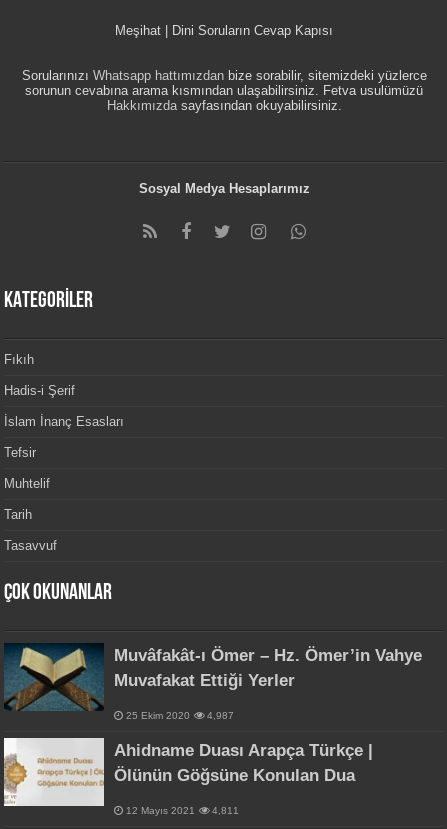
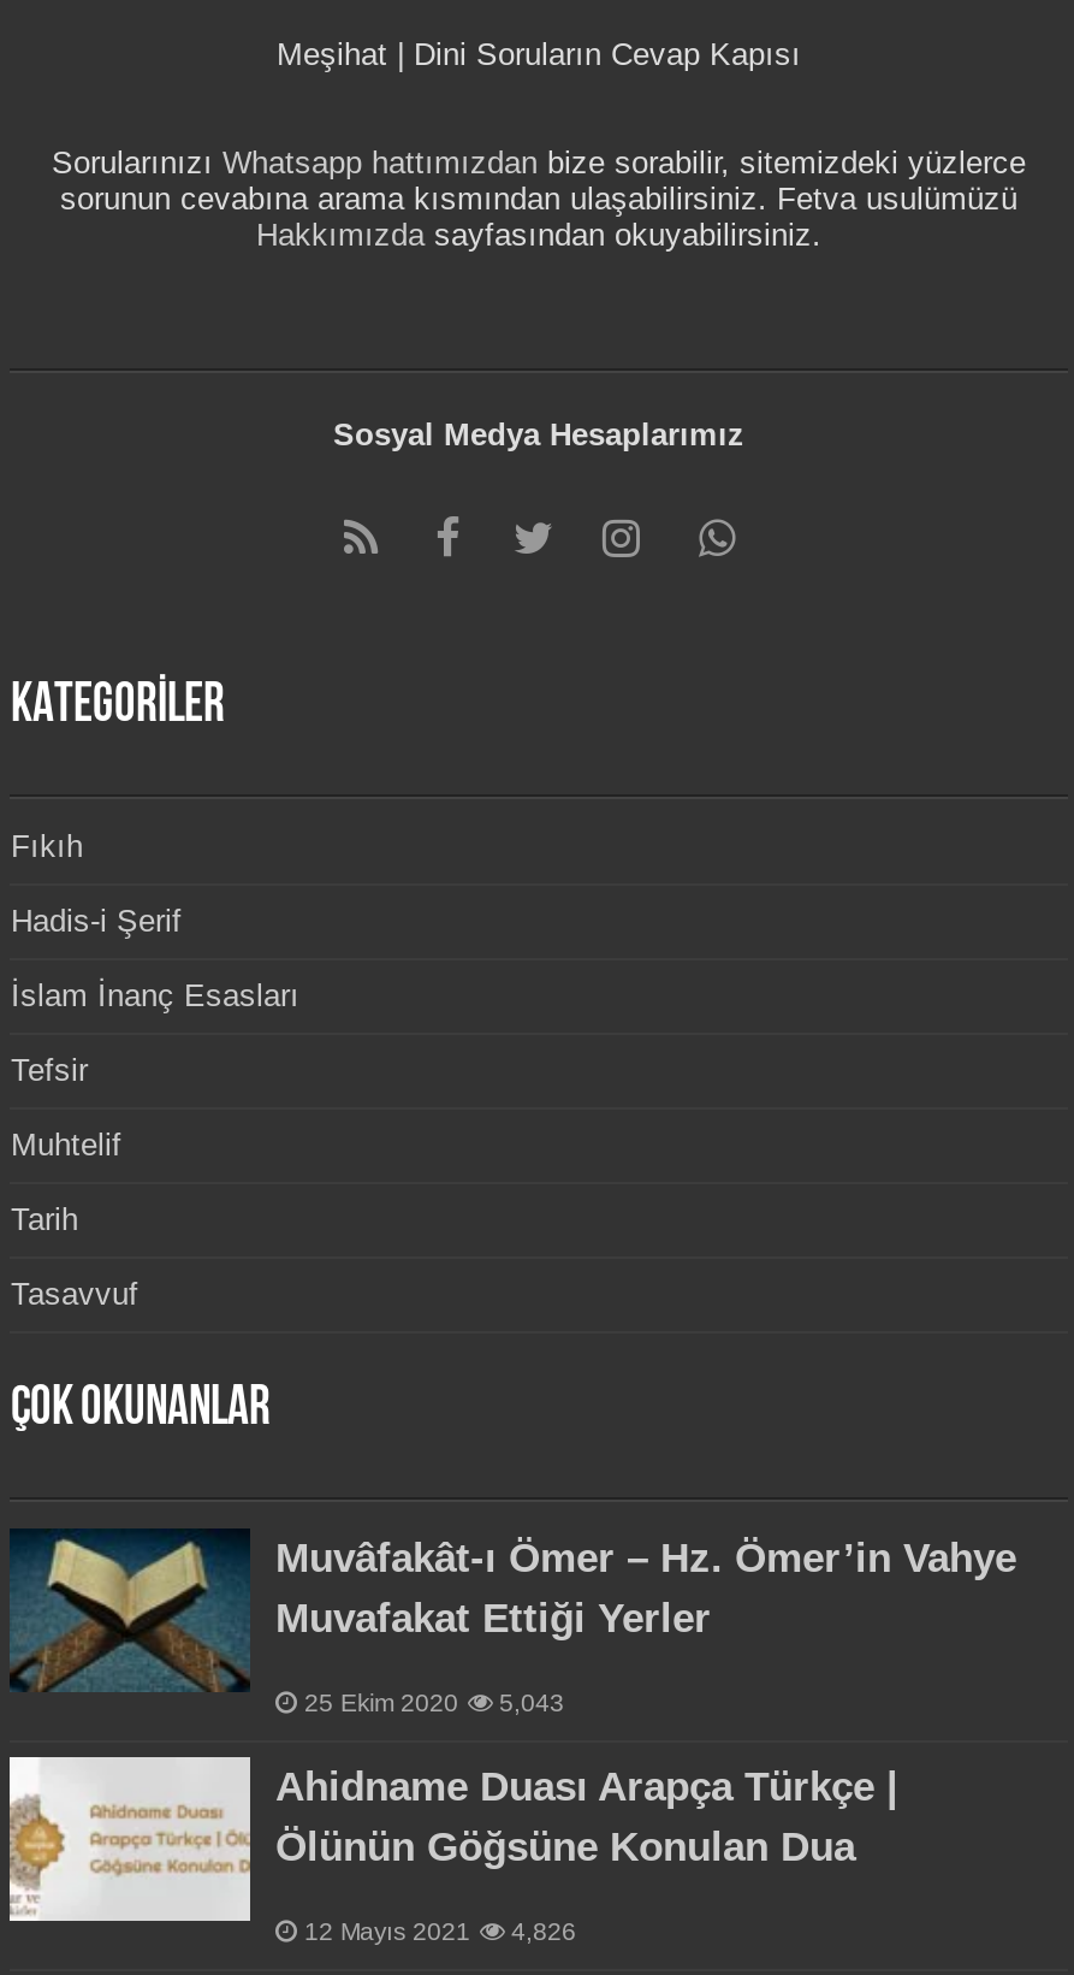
- 25 Ekim 2020 4,987
+ 25 Ekim 2020 5,043

- 12 Mayıs 2021 4,811
+ 12 Mayıs 2021 4,826
